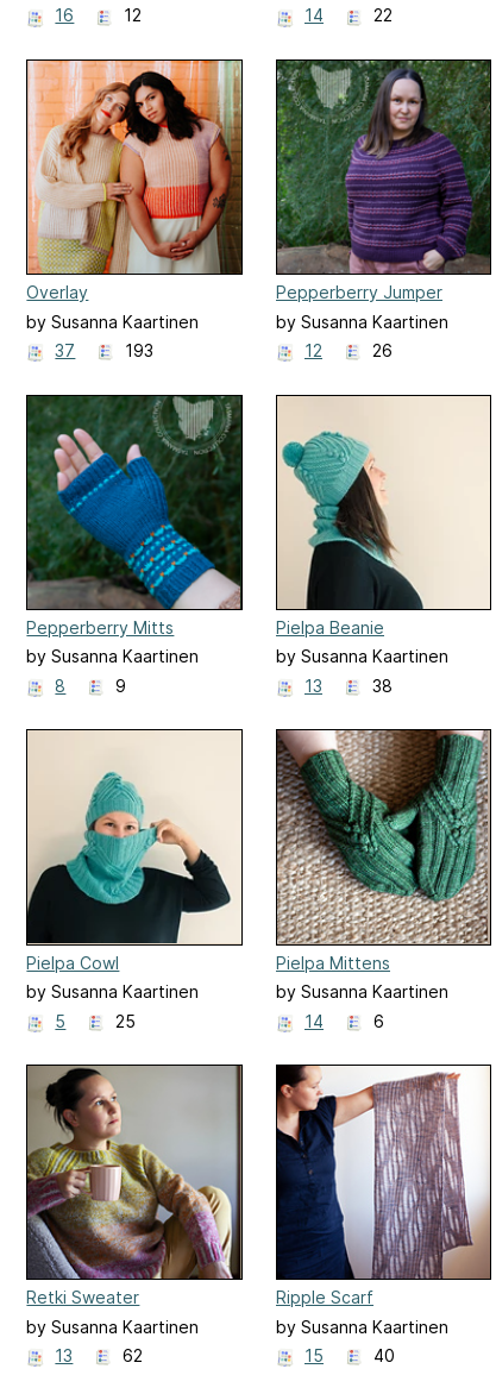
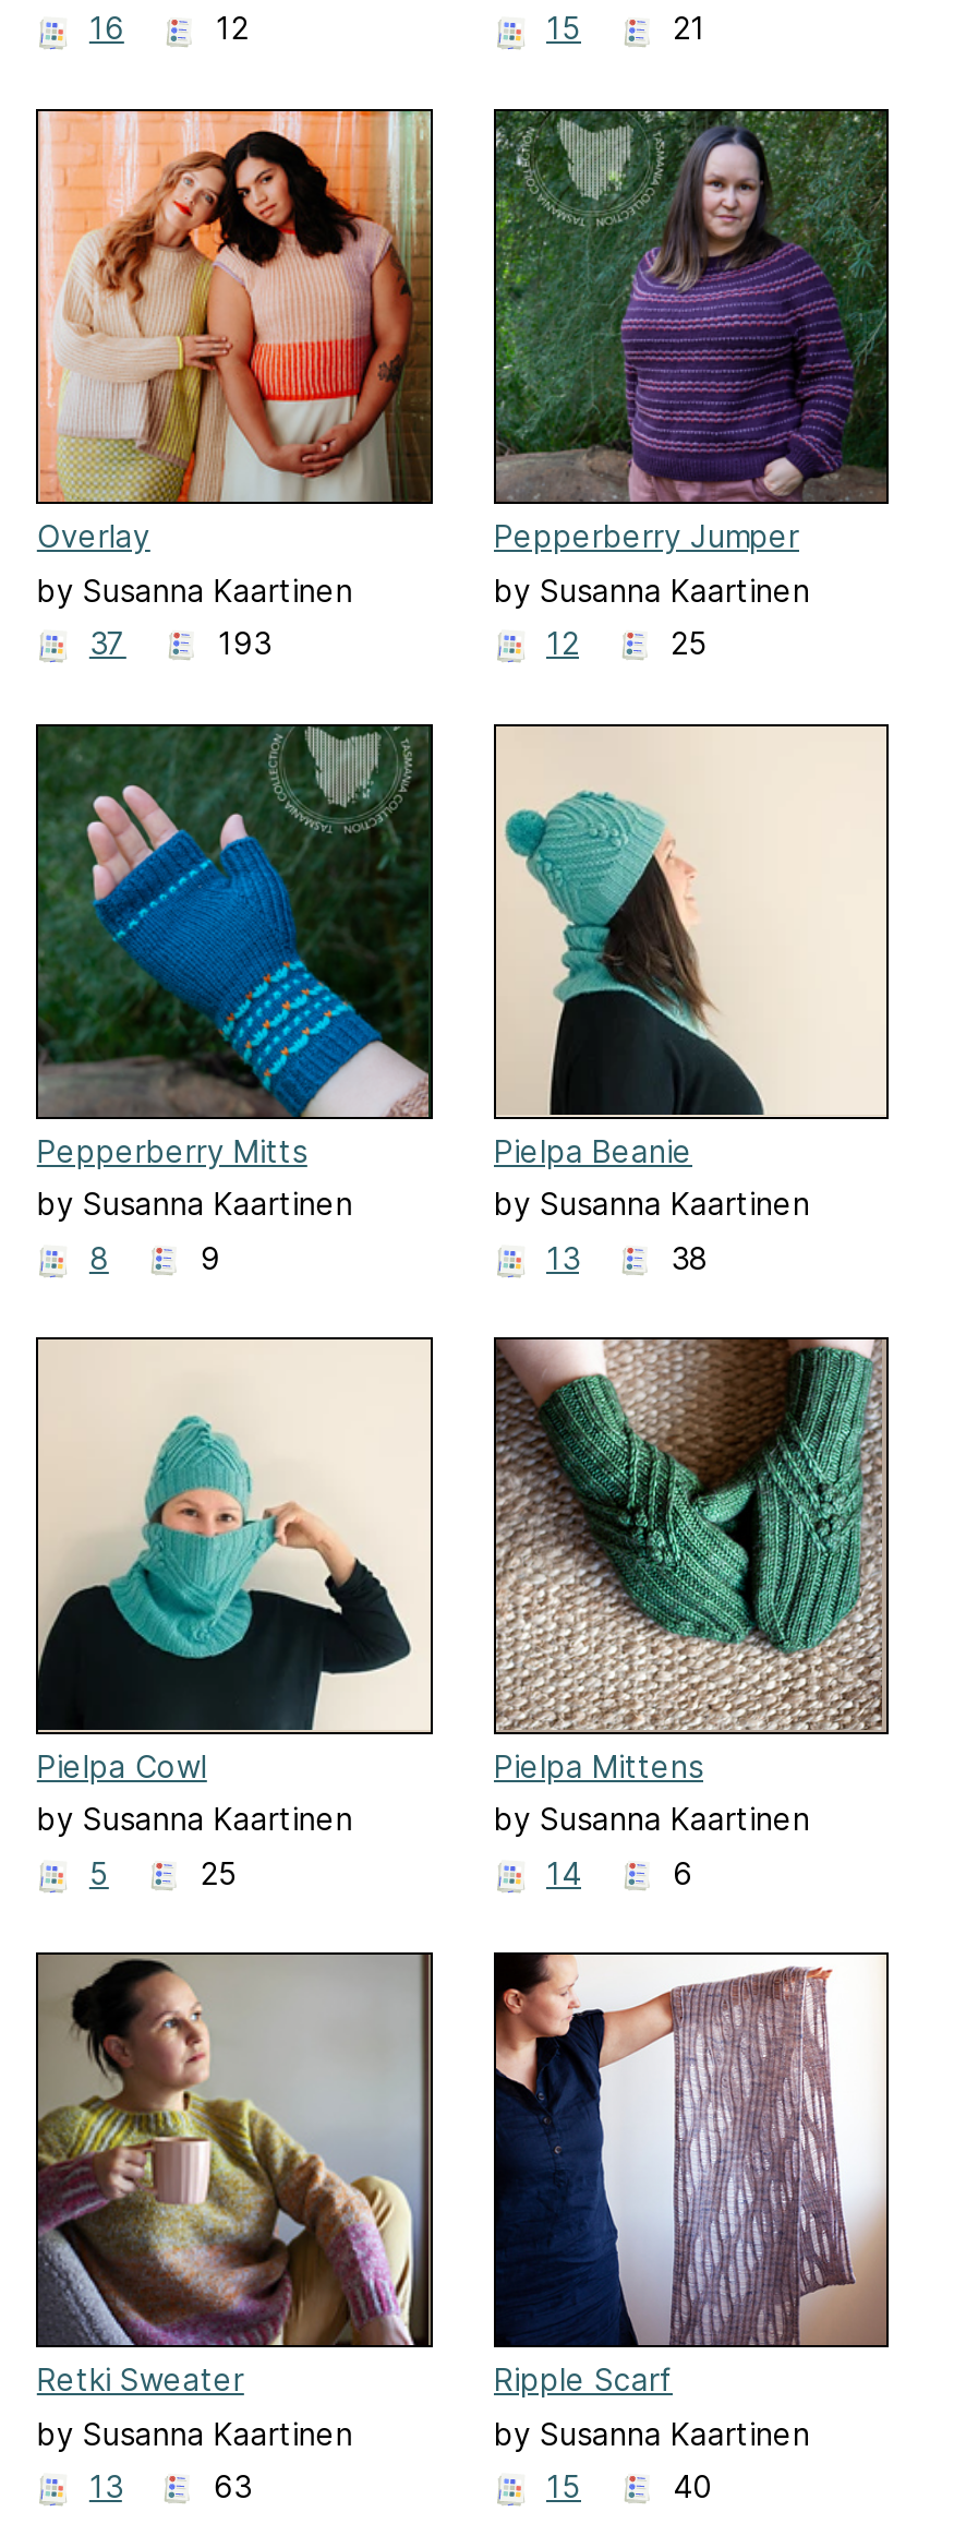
- 14
+ 15

- 22
+ 21

- 26
+ 25

- 62
+ 63
